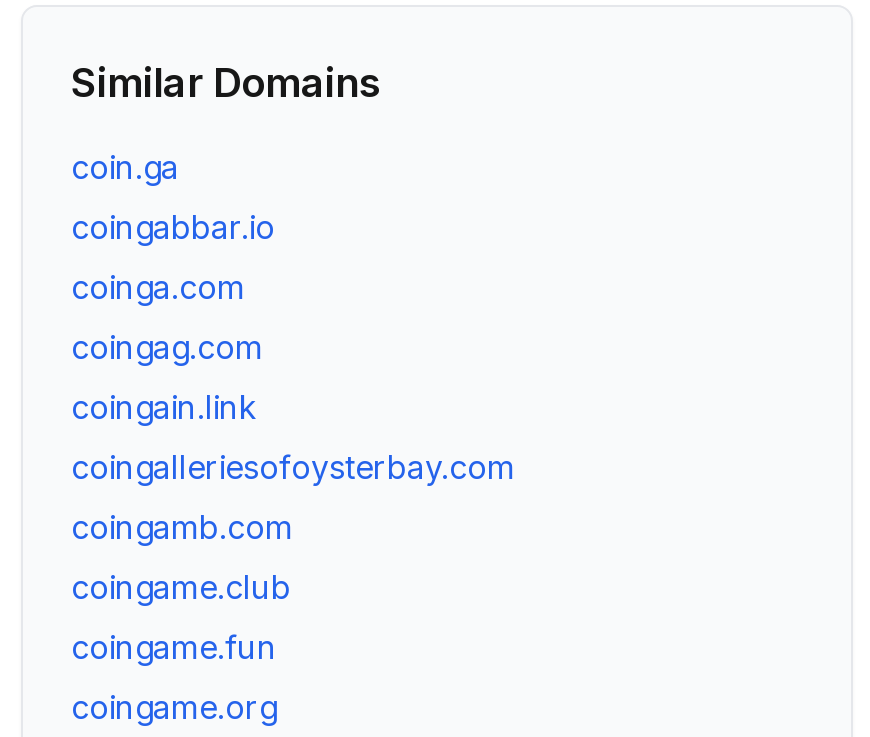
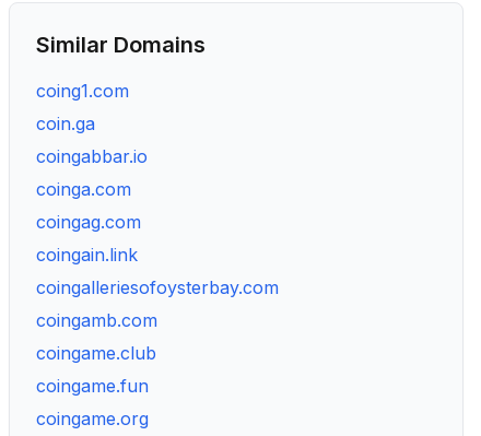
+ coing1.com
